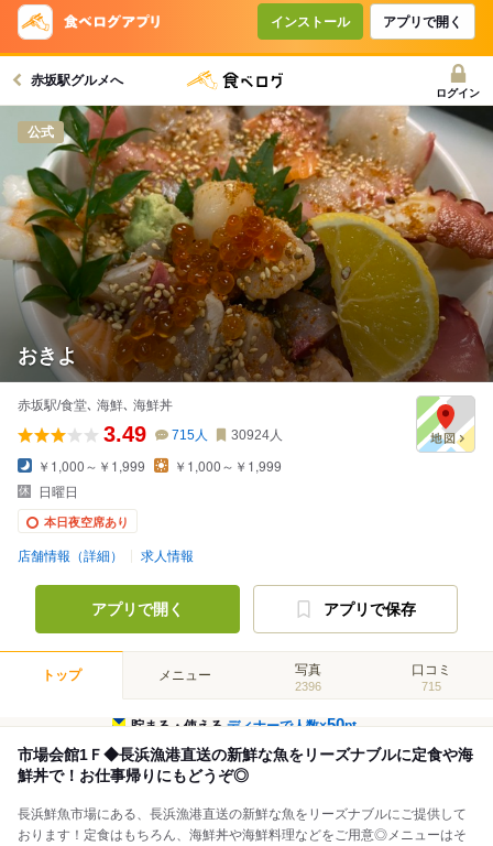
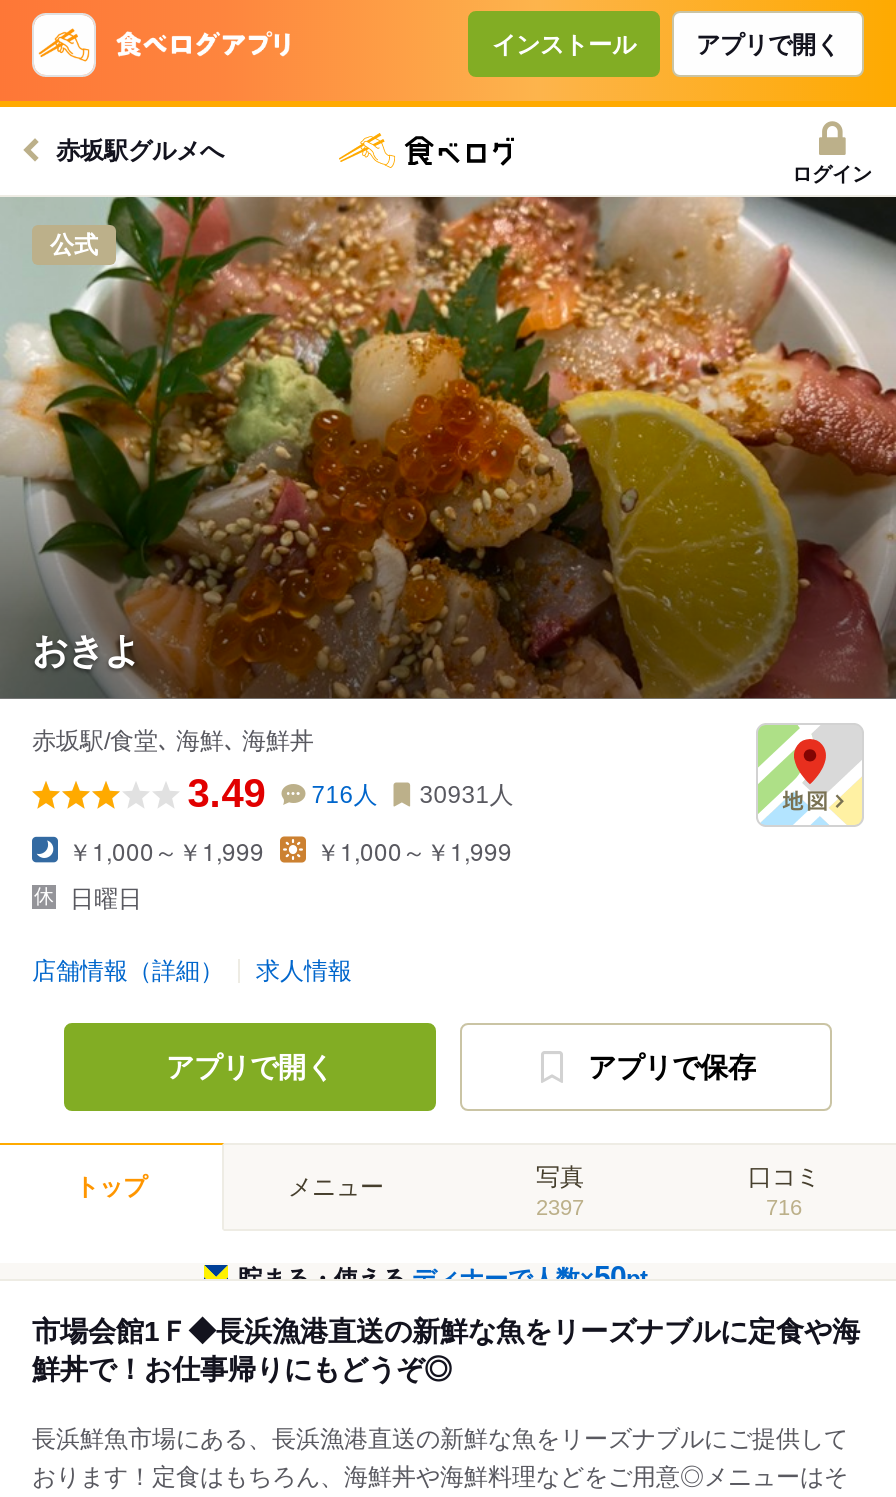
- 715人
+ 716人

- 30924人
+ 30931人

- 本日夜空席あり

- 2396
+ 2397

- 715
+ 716
